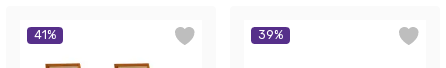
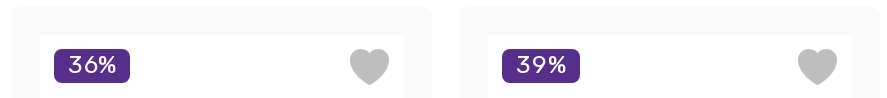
- 41%
+ 36%
